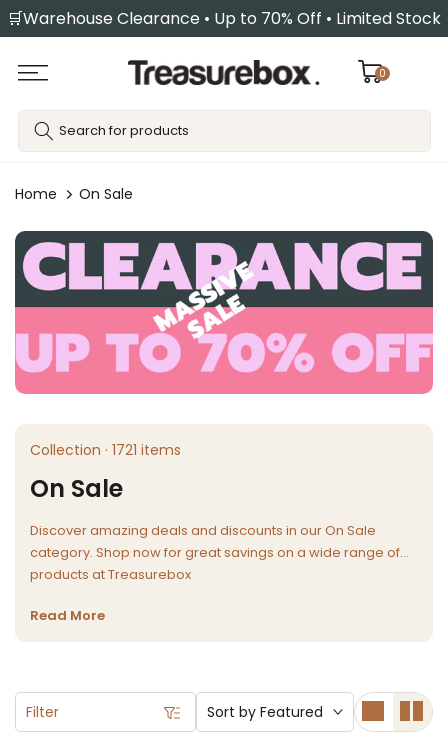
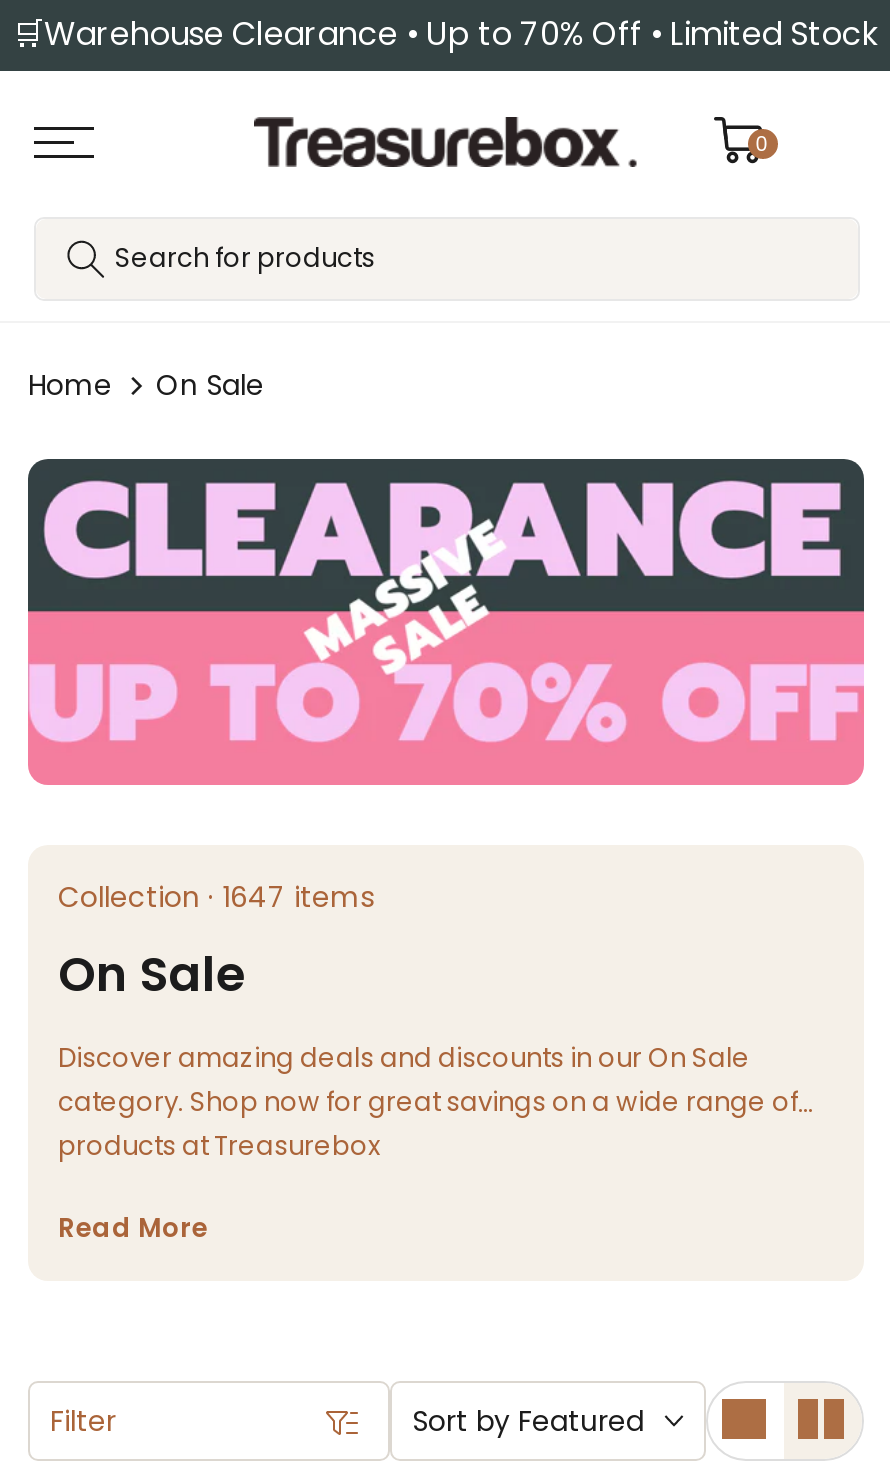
- Collection · 1721 items
+ Collection · 1647 items
